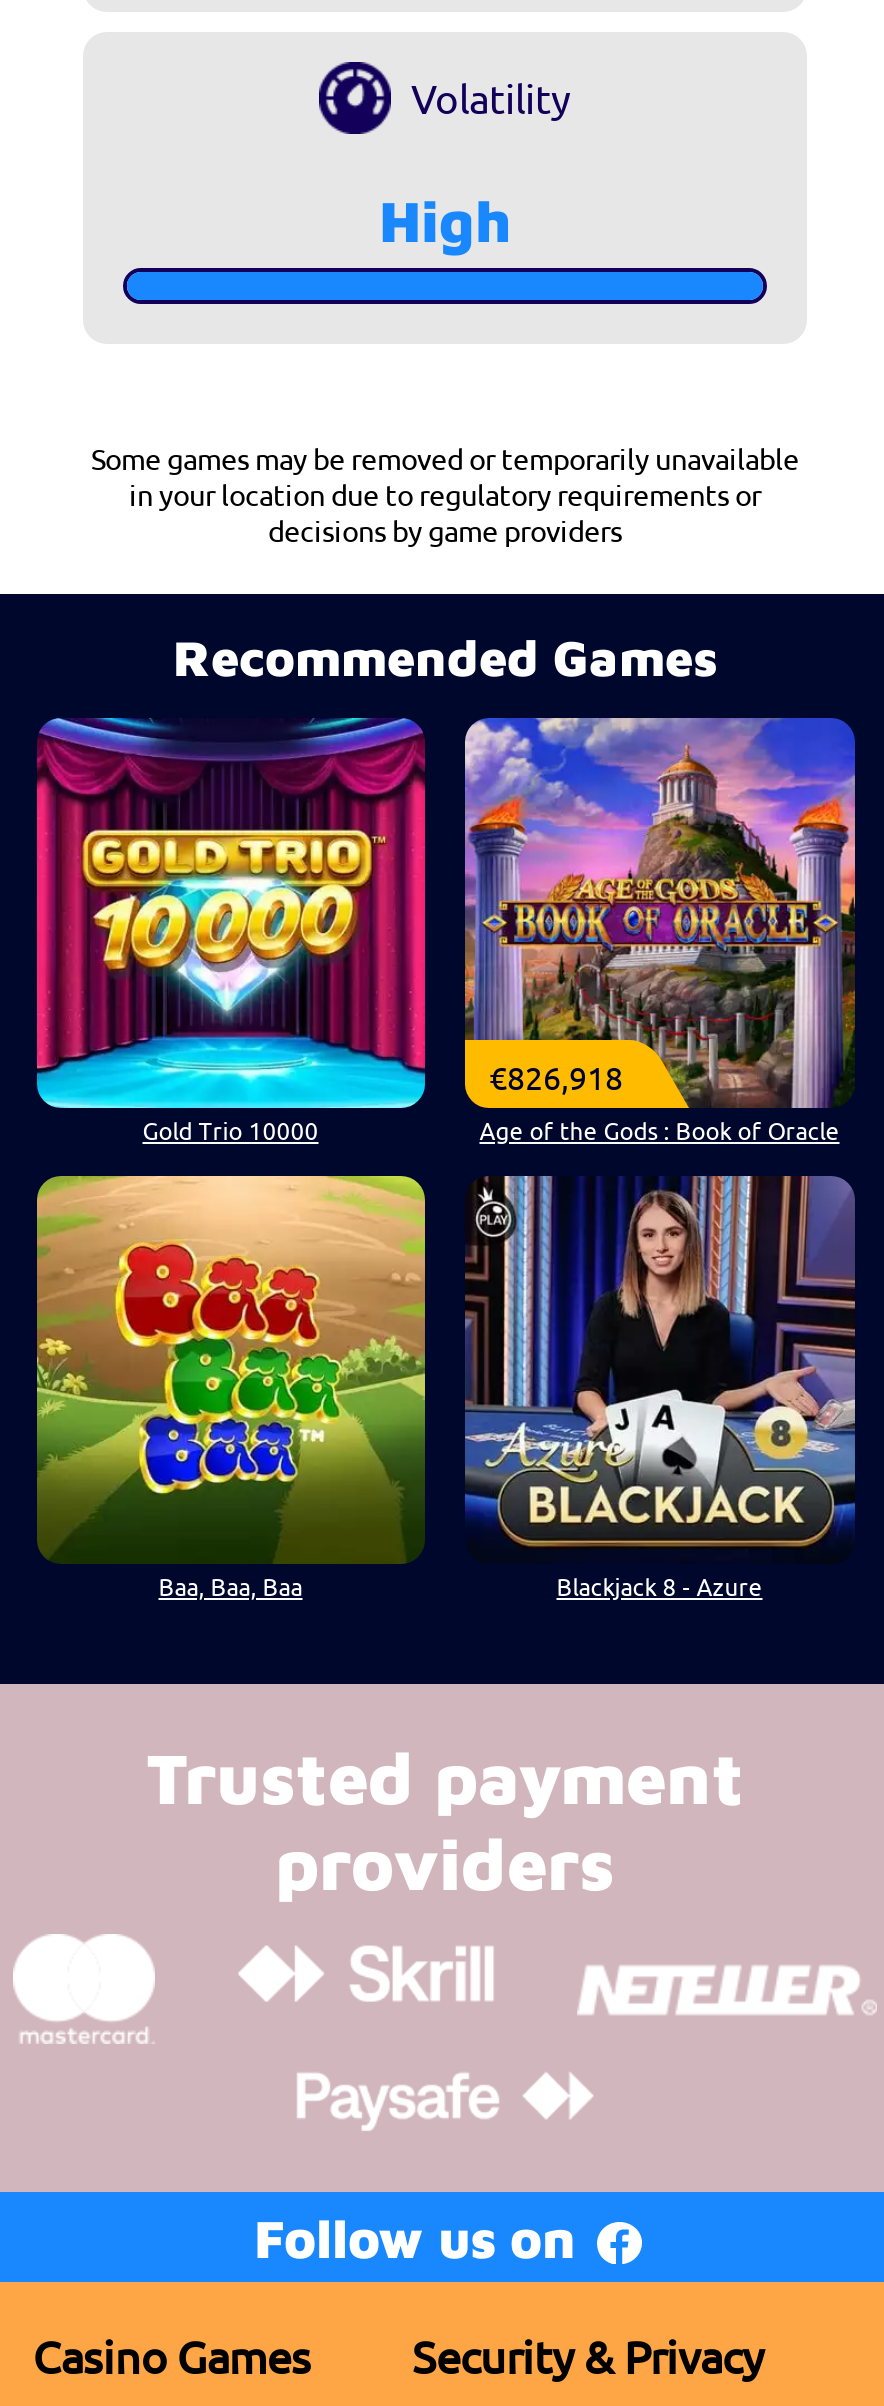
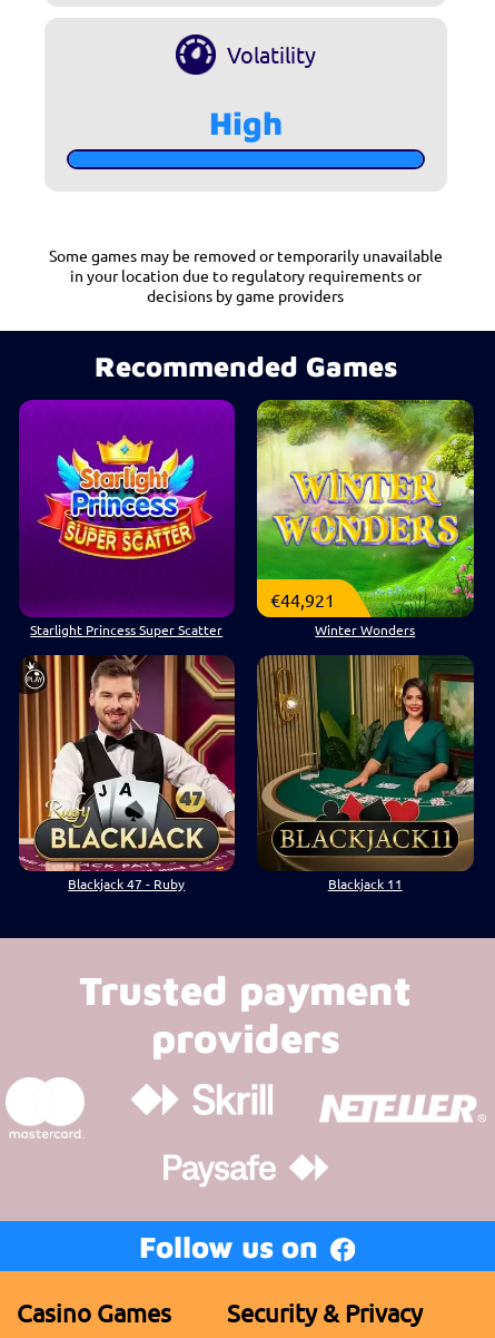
- [image]
- Gold Trio 10000
+ [image]
+ Starlight Princess Super Scatter

- [image]
- €826,918
- Age of the Gods : Book of Oracle
+ [image]
+ €44,921
+ Winter Wonders

- [image]
- Baa, Baa, Baa
- Blackjack 8 - Azure
+ [image]
+ Blackjack 47 - Ruby
+ Blackjack 11

- [image]
+ [image]
